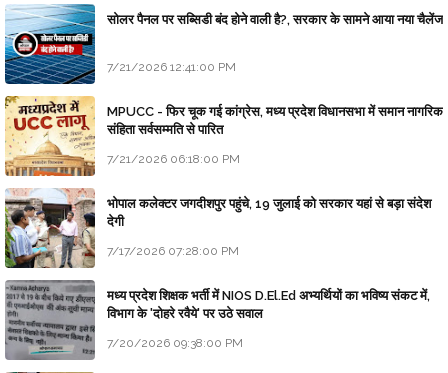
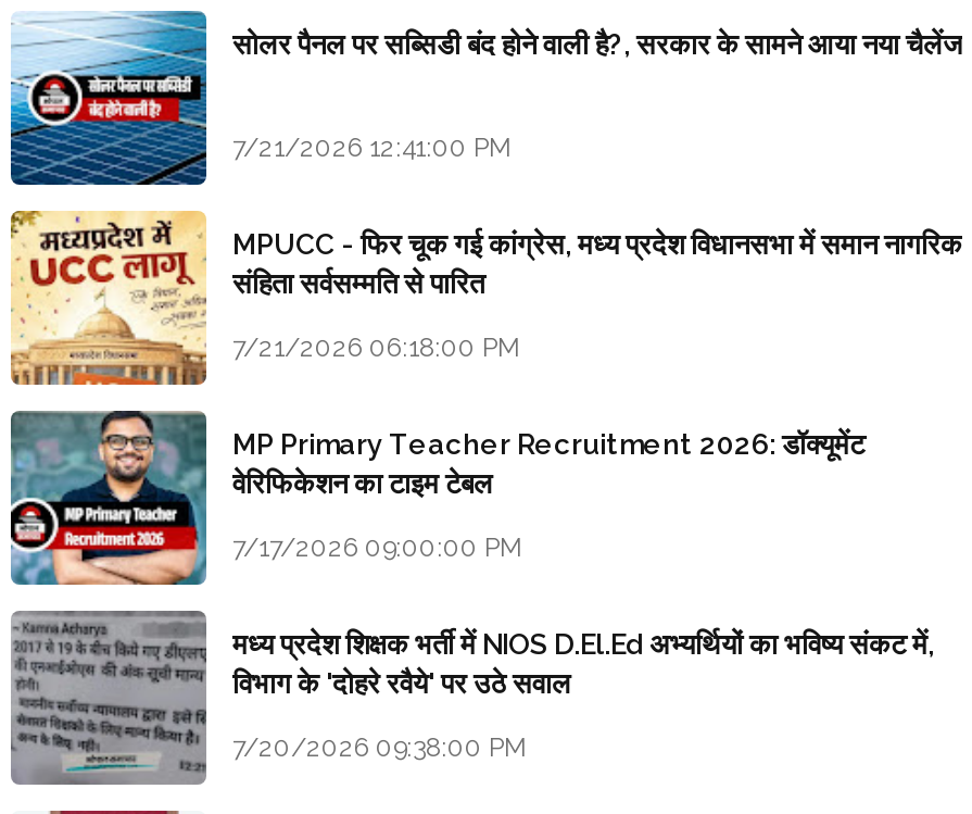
- [image]
- भोपाल कलेक्टर जगदीशपुर पहुंचे, 19 जुलाई को सरकार यहां से बड़ा संदेश
- देगी
+ [image]
+ MP Primary Teacher Recruitment 2026: डॉक्यूमेंट
+ वेरिफिकेशन का टाइम टेबल

- 7/17/2026 07:28:00 PM
+ 7/17/2026 09:00:00 PM
